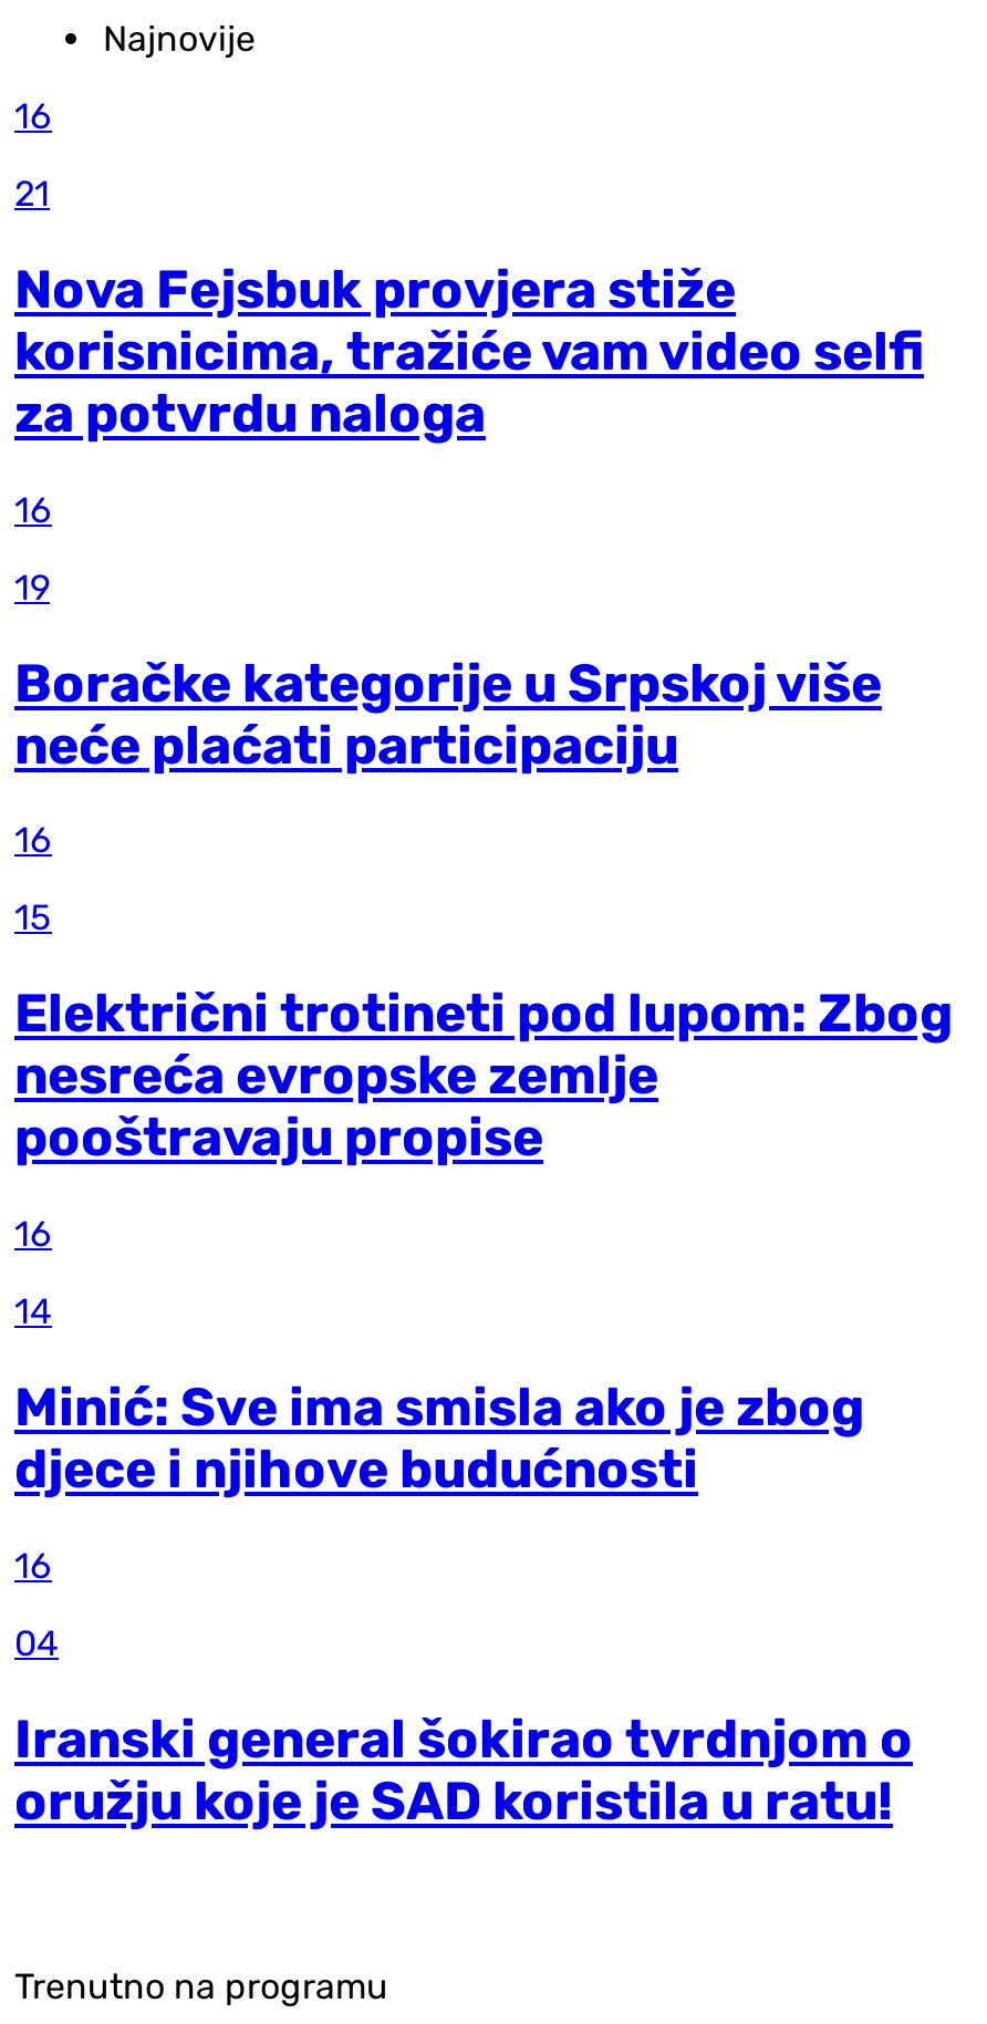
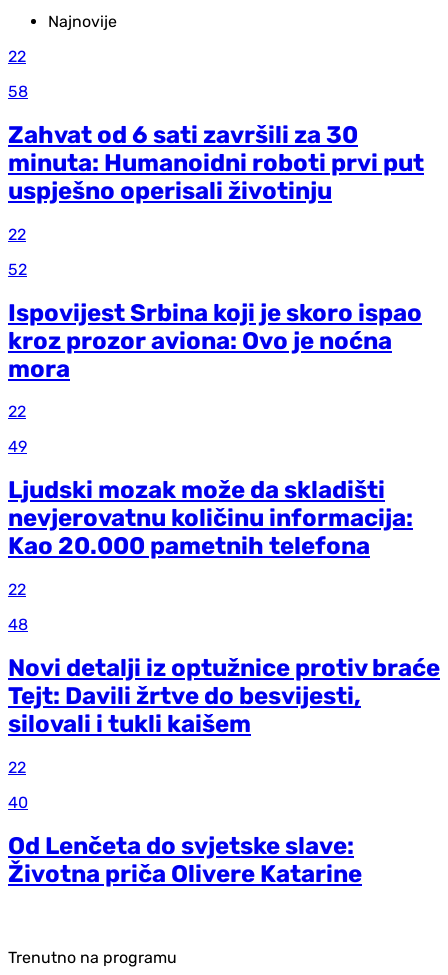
- 16
+ 22

- 21
+ 58

- Nova Fejsbuk provjera stiže
- korisnicima, tražiće vam video selfi
- za potvrdu naloga
+ Zahvat od 6 sati završili za 30
+ minuta: Humanoidni roboti prvi put
+ uspješno operisali životinju

- 16
+ 22

- 19
+ 52

- Boračke kategorije u Srpskoj više
- neće plaćati participaciju
+ Ispovijest Srbina koji je skoro ispao
+ kroz prozor aviona: Ovo je noćna
+ mora

- 16
+ 22

- 15
+ 49

- Električni trotineti pod lupom: Zbog
- nesreća evropske zemlje
- pooštravaju propise
+ Ljudski mozak može da skladišti
+ nevjerovatnu količinu informacija:
+ Kao 20.000 pametnih telefona

- 16
+ 22

- 14
+ 48

- Minić: Sve ima smisla ako je zbog
- djece i njihove budućnosti
+ Novi detalji iz optužnice protiv braće
+ Tejt: Davili žrtve do besvijesti,
+ silovali i tukli kaišem

- 16
+ 22

- 04
+ 40

- Iranski general šokirao tvrdnjom o
- oružju koje je SAD koristila u ratu!
+ Od Lenčeta do svjetske slave:
+ Životna priča Olivere Katarine
